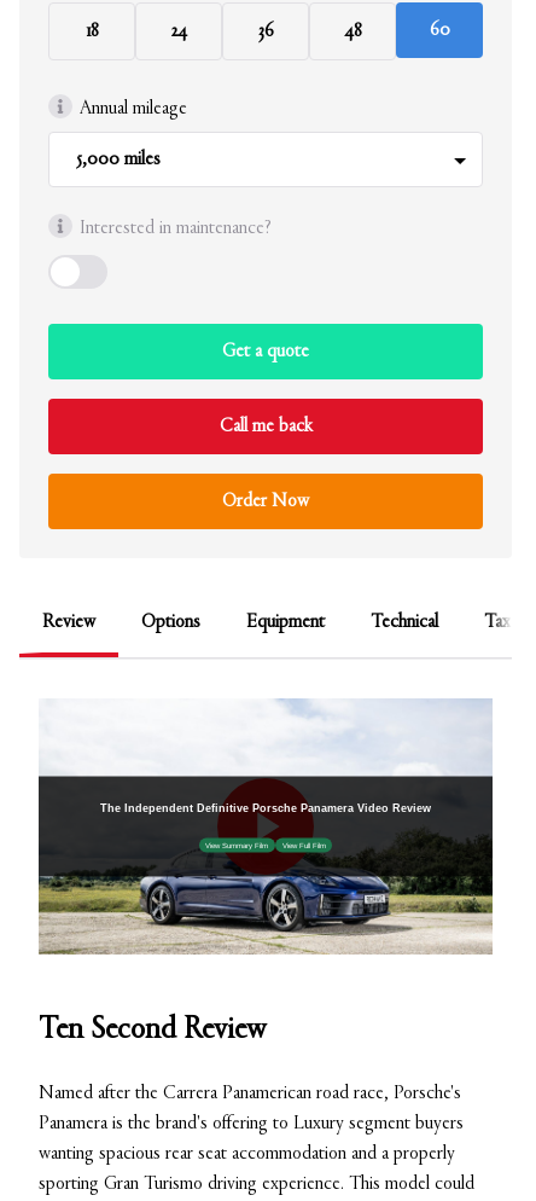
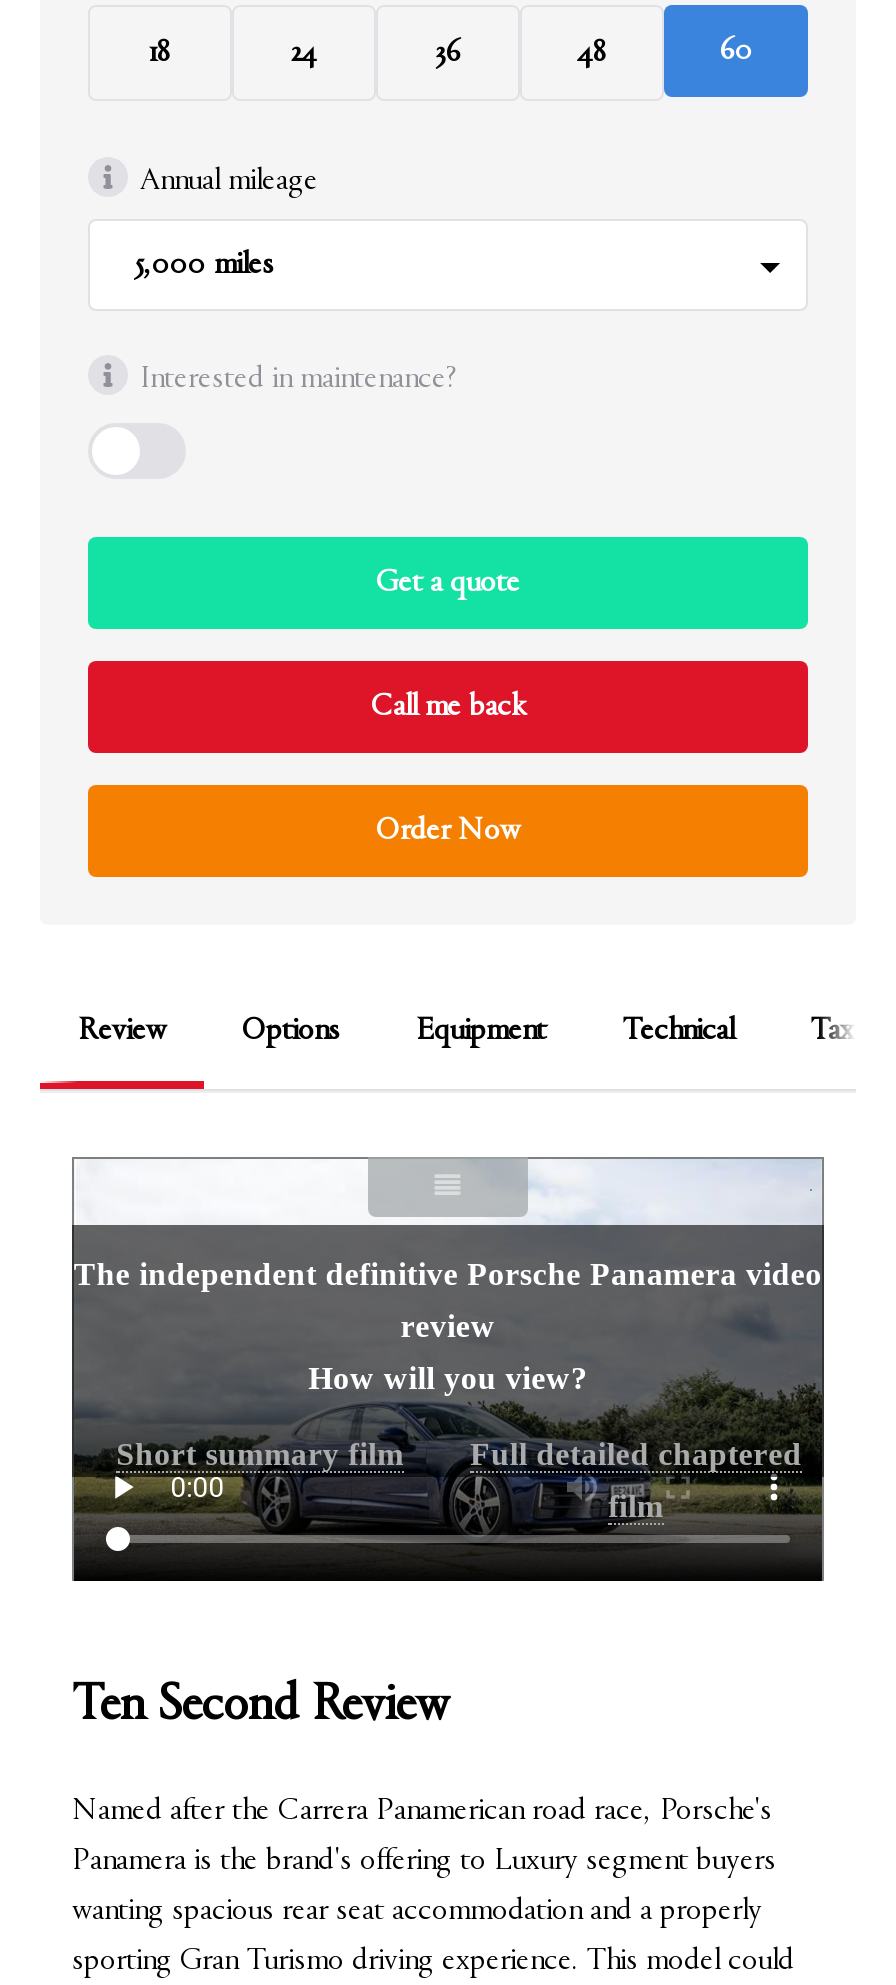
- [image]
+ [image]
